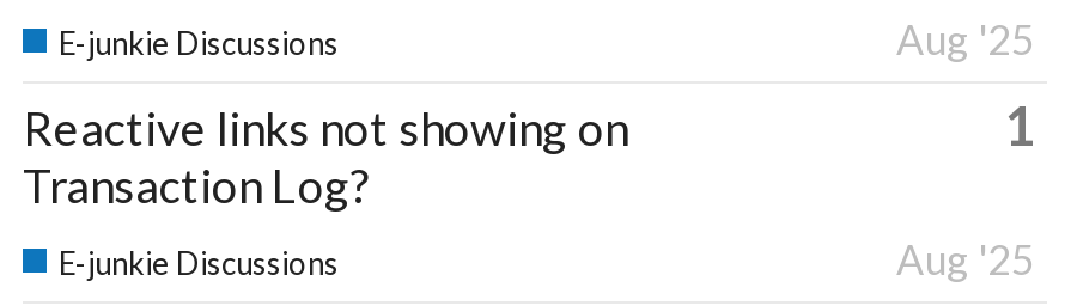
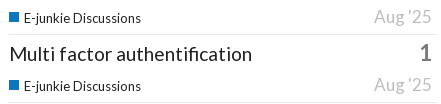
- Reactive links not showing on
- Transaction Log?
+ Multi factor authentification
